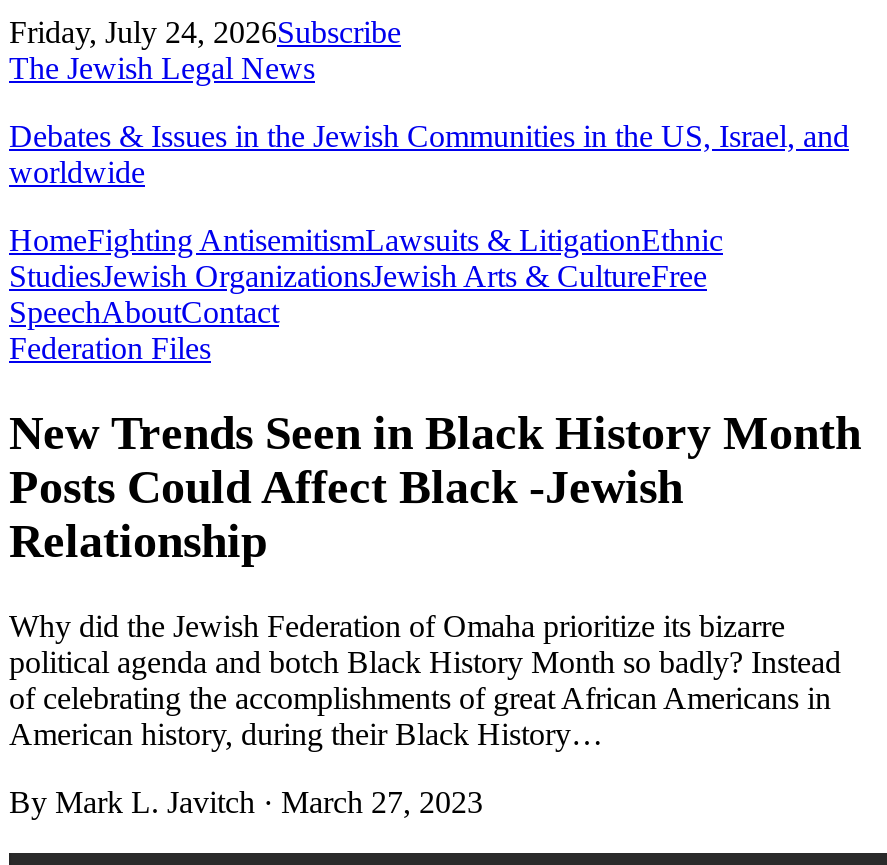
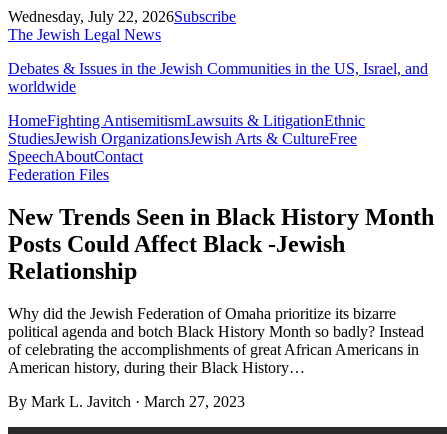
- Friday, July 24, 2026Subscribe
+ Wednesday, July 22, 2026Subscribe
